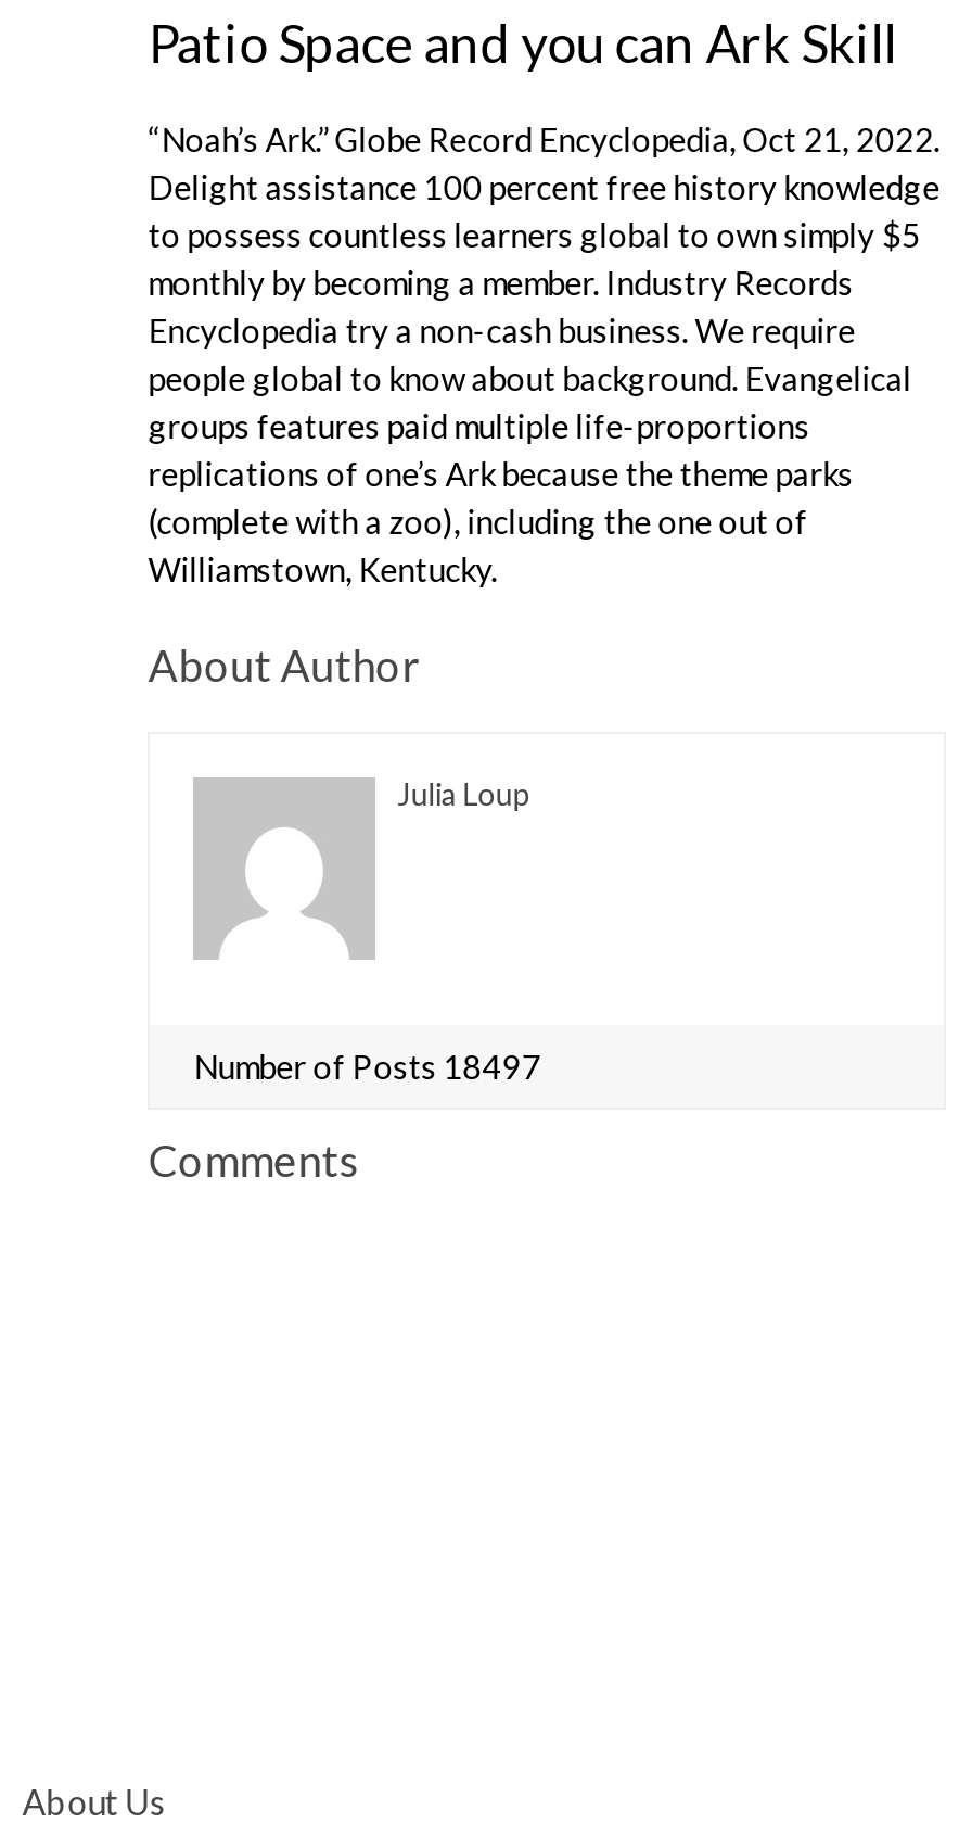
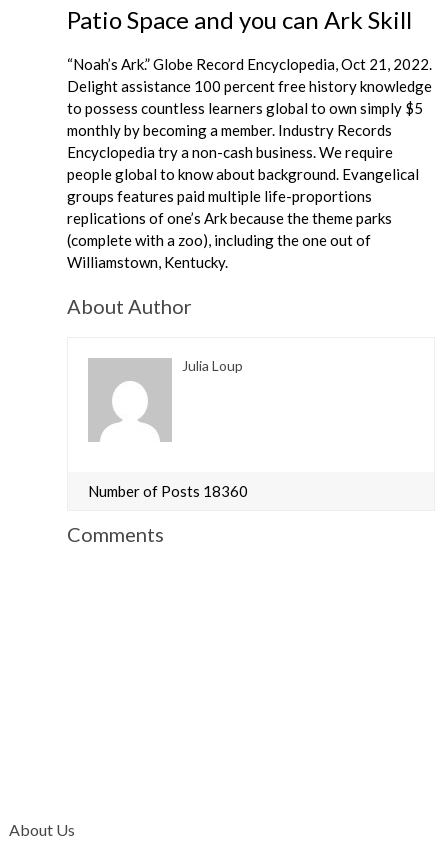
- Number of Posts 18497
+ Number of Posts 18360
